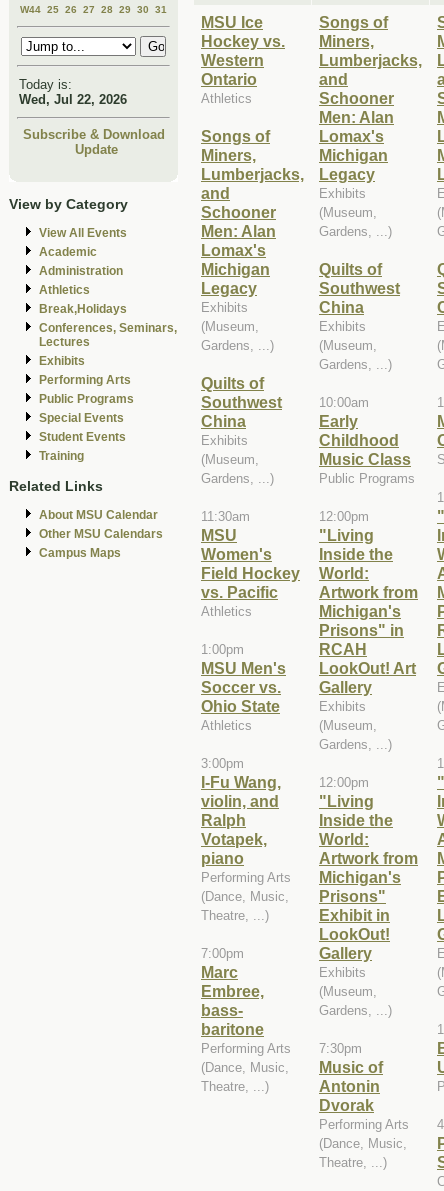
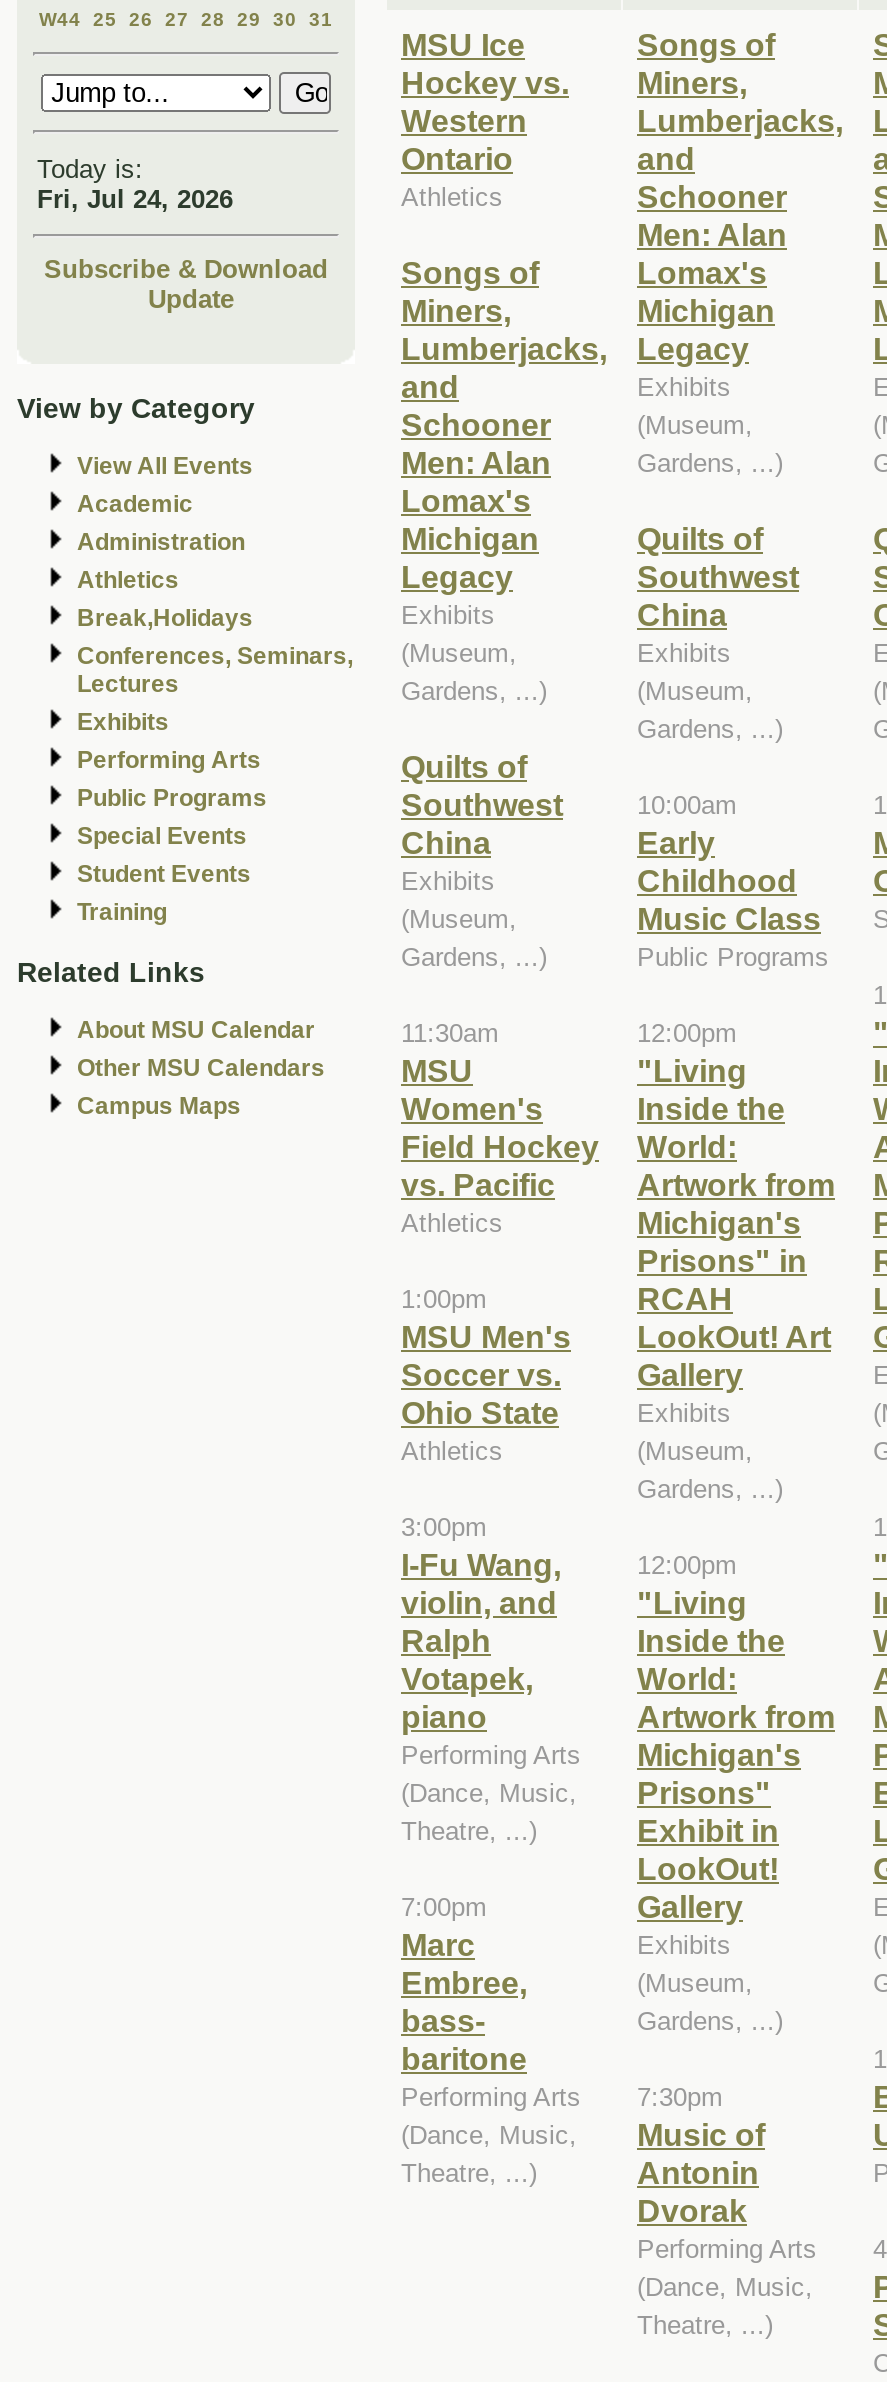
- Wed, Jul 22, 2026
+ Fri, Jul 24, 2026
